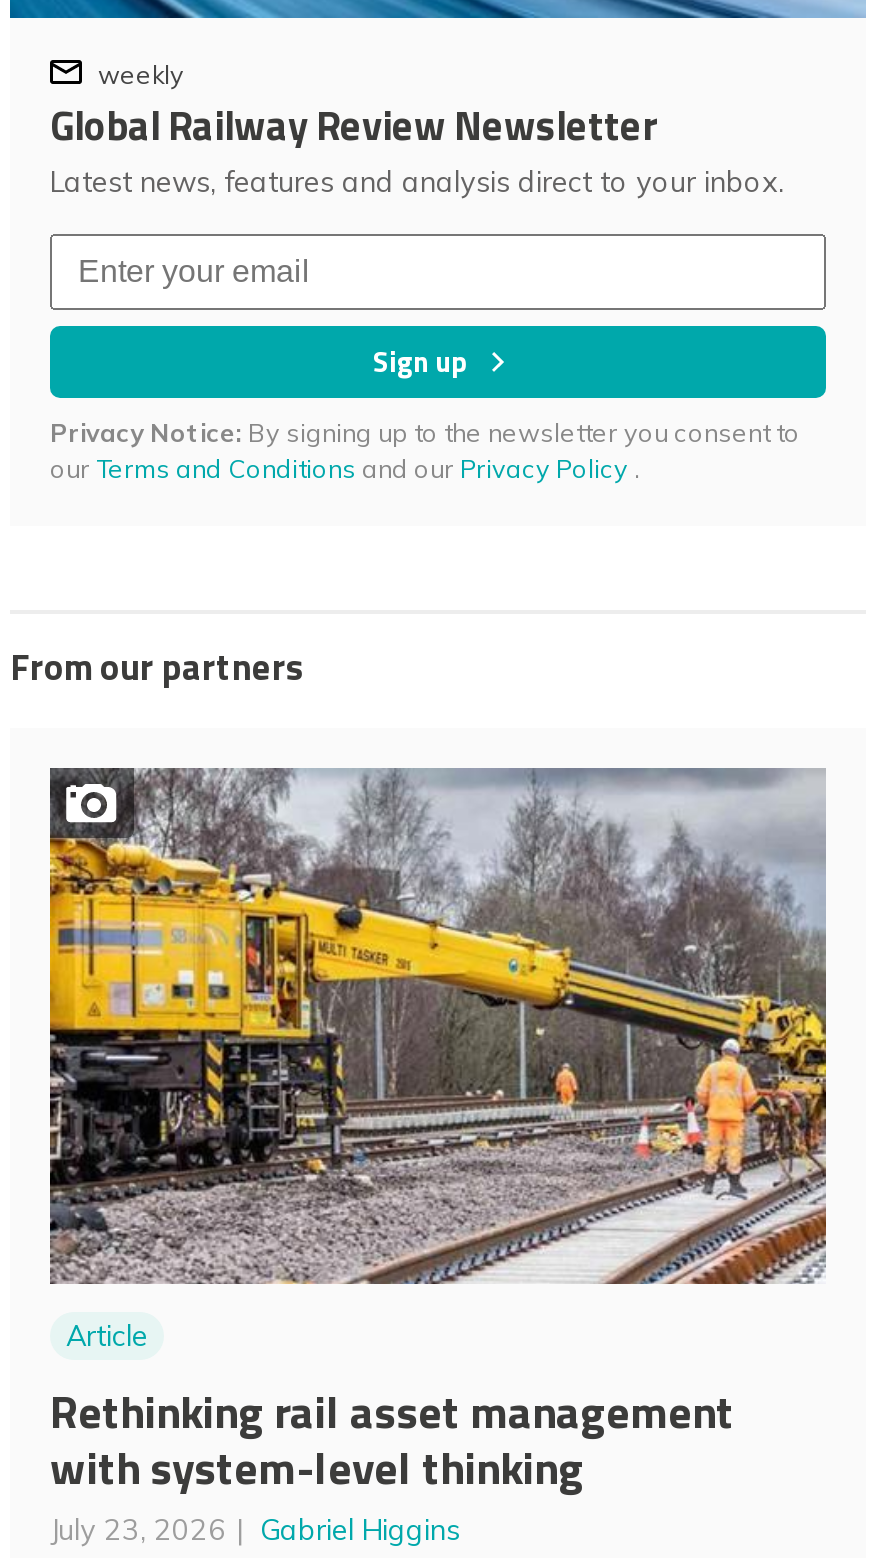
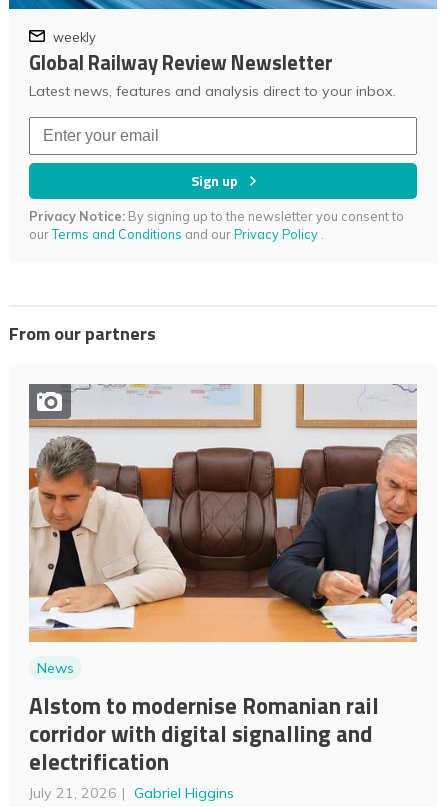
- [image]
- Article
- Rethinking rail asset management
- with system-level thinking
- July 23, 2026
+ [image]
+ News
+ Alstom to modernise Romanian rail
+ corridor with digital signalling and
+ electrification
+ July 21, 2026
